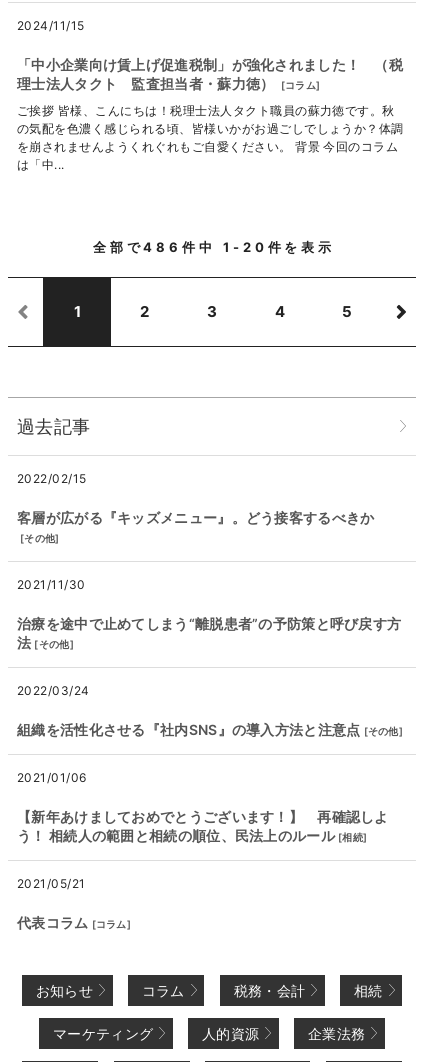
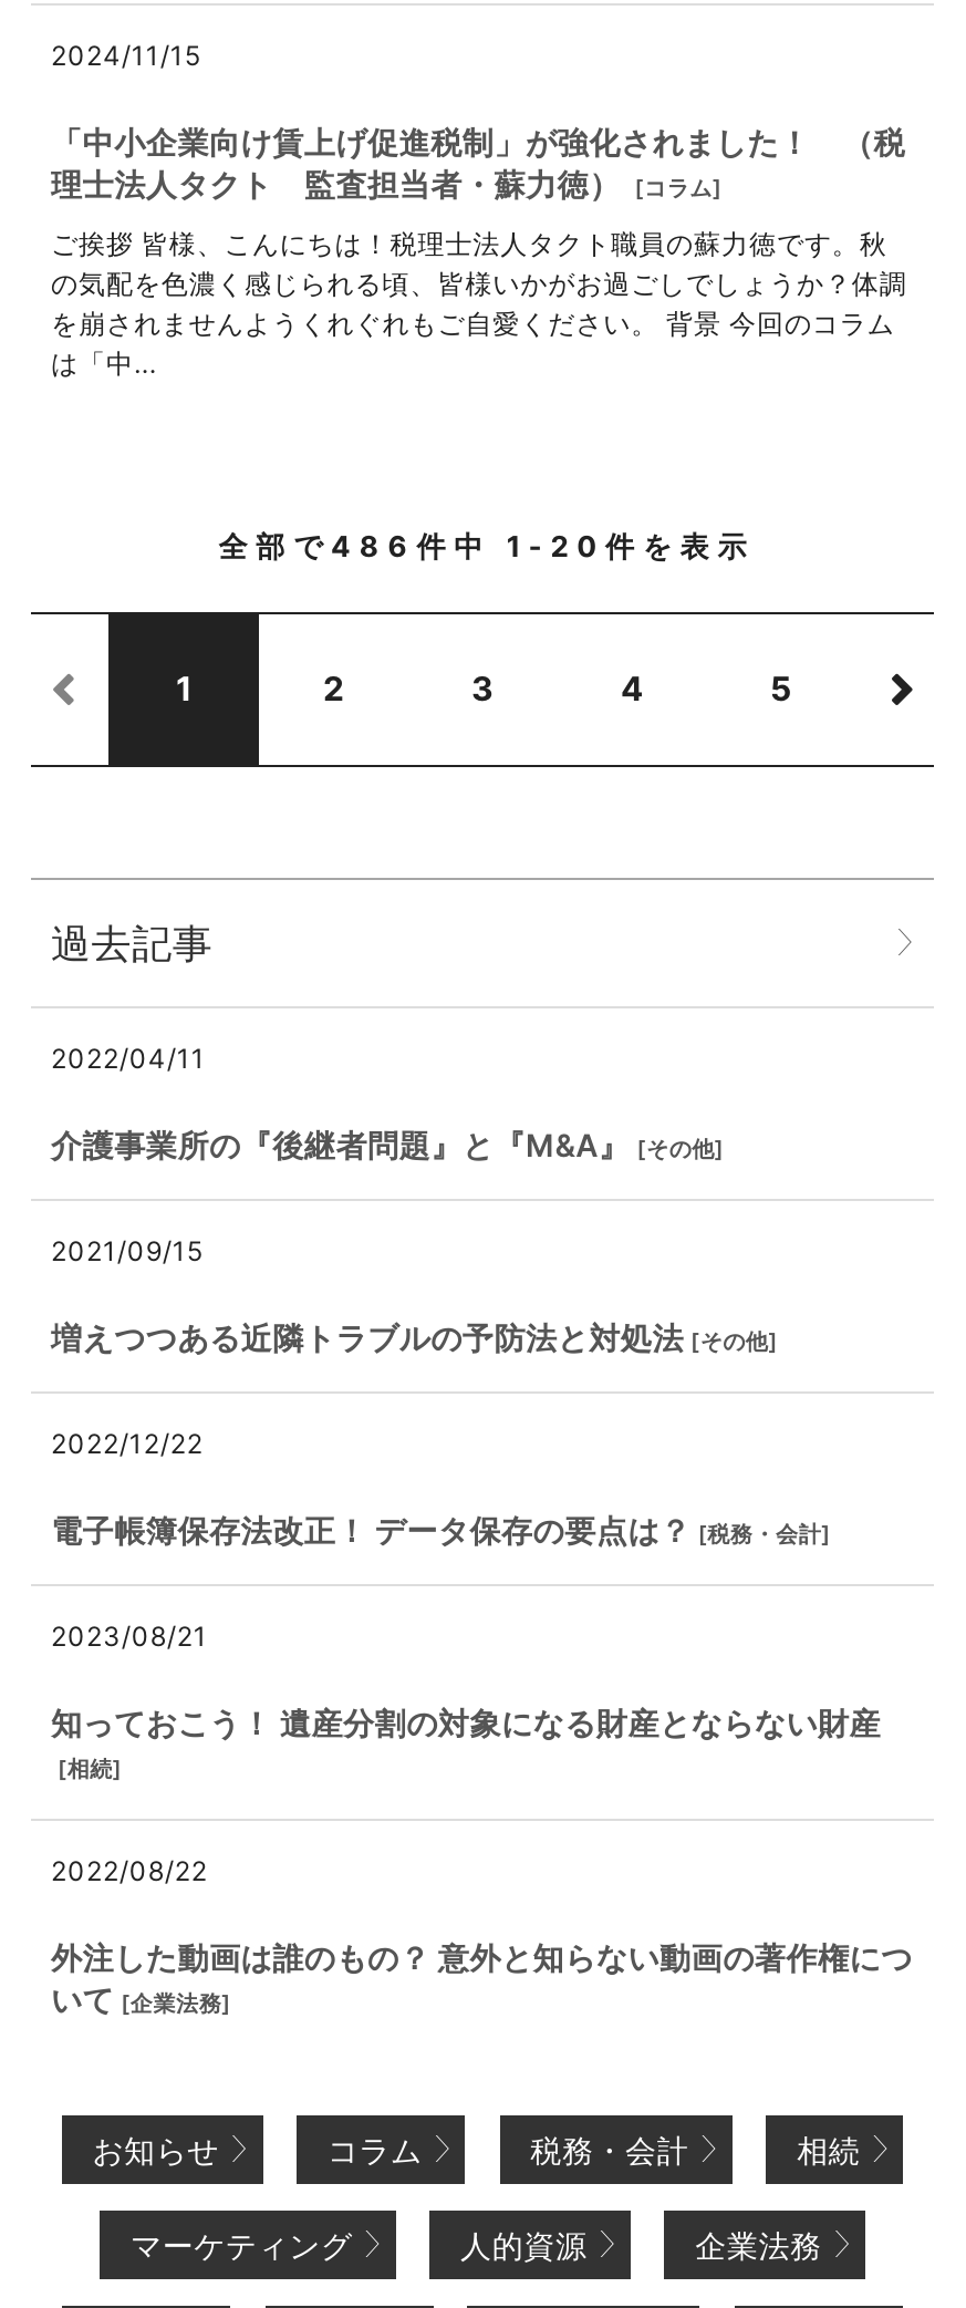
- 2022/02/15
+ 2022/04/11

- 客層が広がる『キッズメニュー』。どう接客するべきか
- [その他]
+ 介護事業所の『後継者問題』と『M&A』 [その他]

- 2021/11/30
+ 2021/09/15

- 治療を途中で止めてしまう“離脱患者”の予防策と呼び戻す方
- 法 [その他]
+ 増えつつある近隣トラブルの予防法と対処法 [その他]

- 2022/03/24
+ 2022/12/22

- 組織を活性化させる『社内SNS』の導入方法と注意点 [その他]
+ 電子帳簿保存法改正！ データ保存の要点は？ [税務・会計]

- 2021/01/06
+ 2023/08/21

- 【新年あけましておめでとうございます！】 再確認しよ
- う！ 相続人の範囲と相続の順位、民法上のルール [相続]
+ 知っておこう！ 遺産分割の対象になる財産とならない財産
+ [相続]

- 2021/05/21
+ 2022/08/22

- 代表コラム [コラム]
+ 外注した動画は誰のもの？ 意外と知らない動画の著作権につ
+ いて [企業法務]
